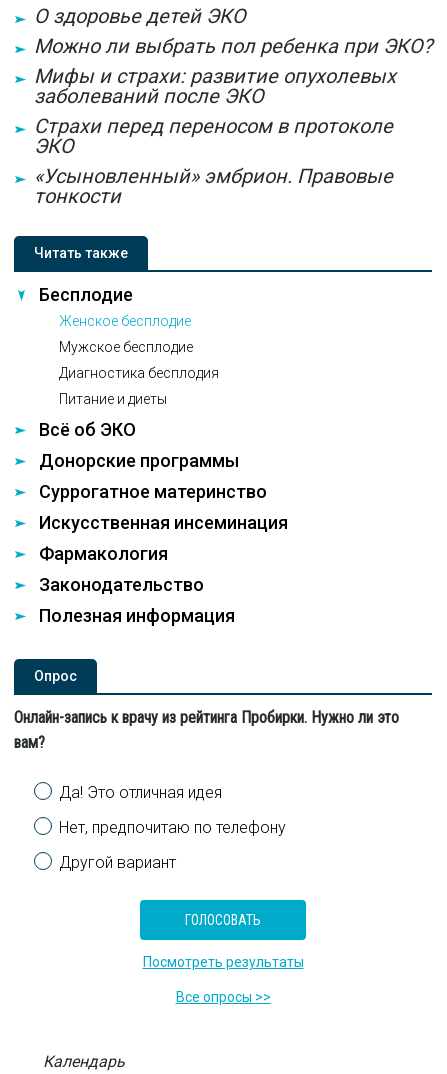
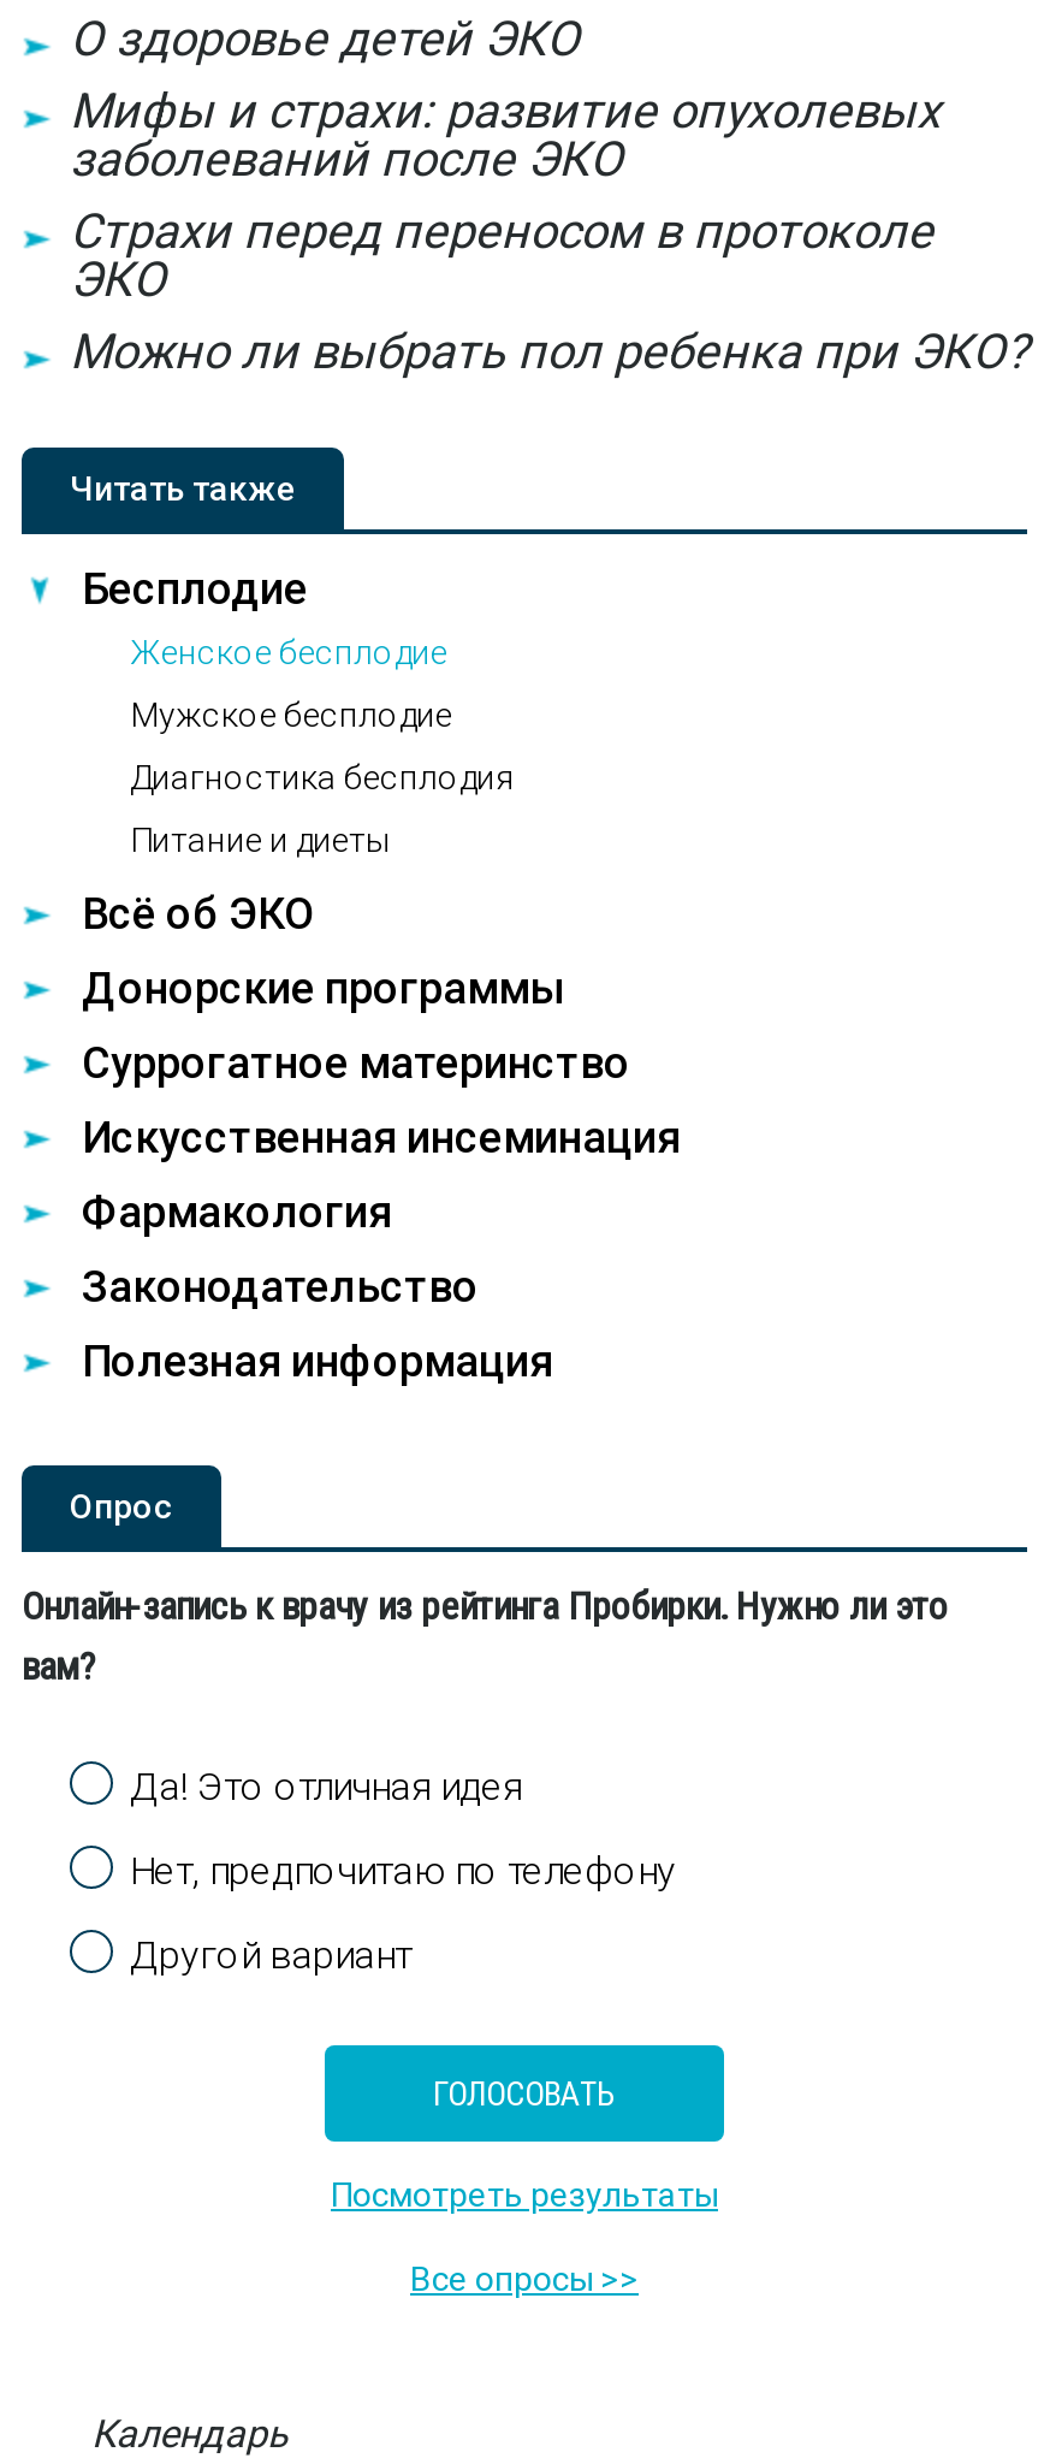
moved down: Можно ли выбрать пол ребенка при ЭКО?

- «Усыновленный» эмбрион. Правовые
- тонкости
